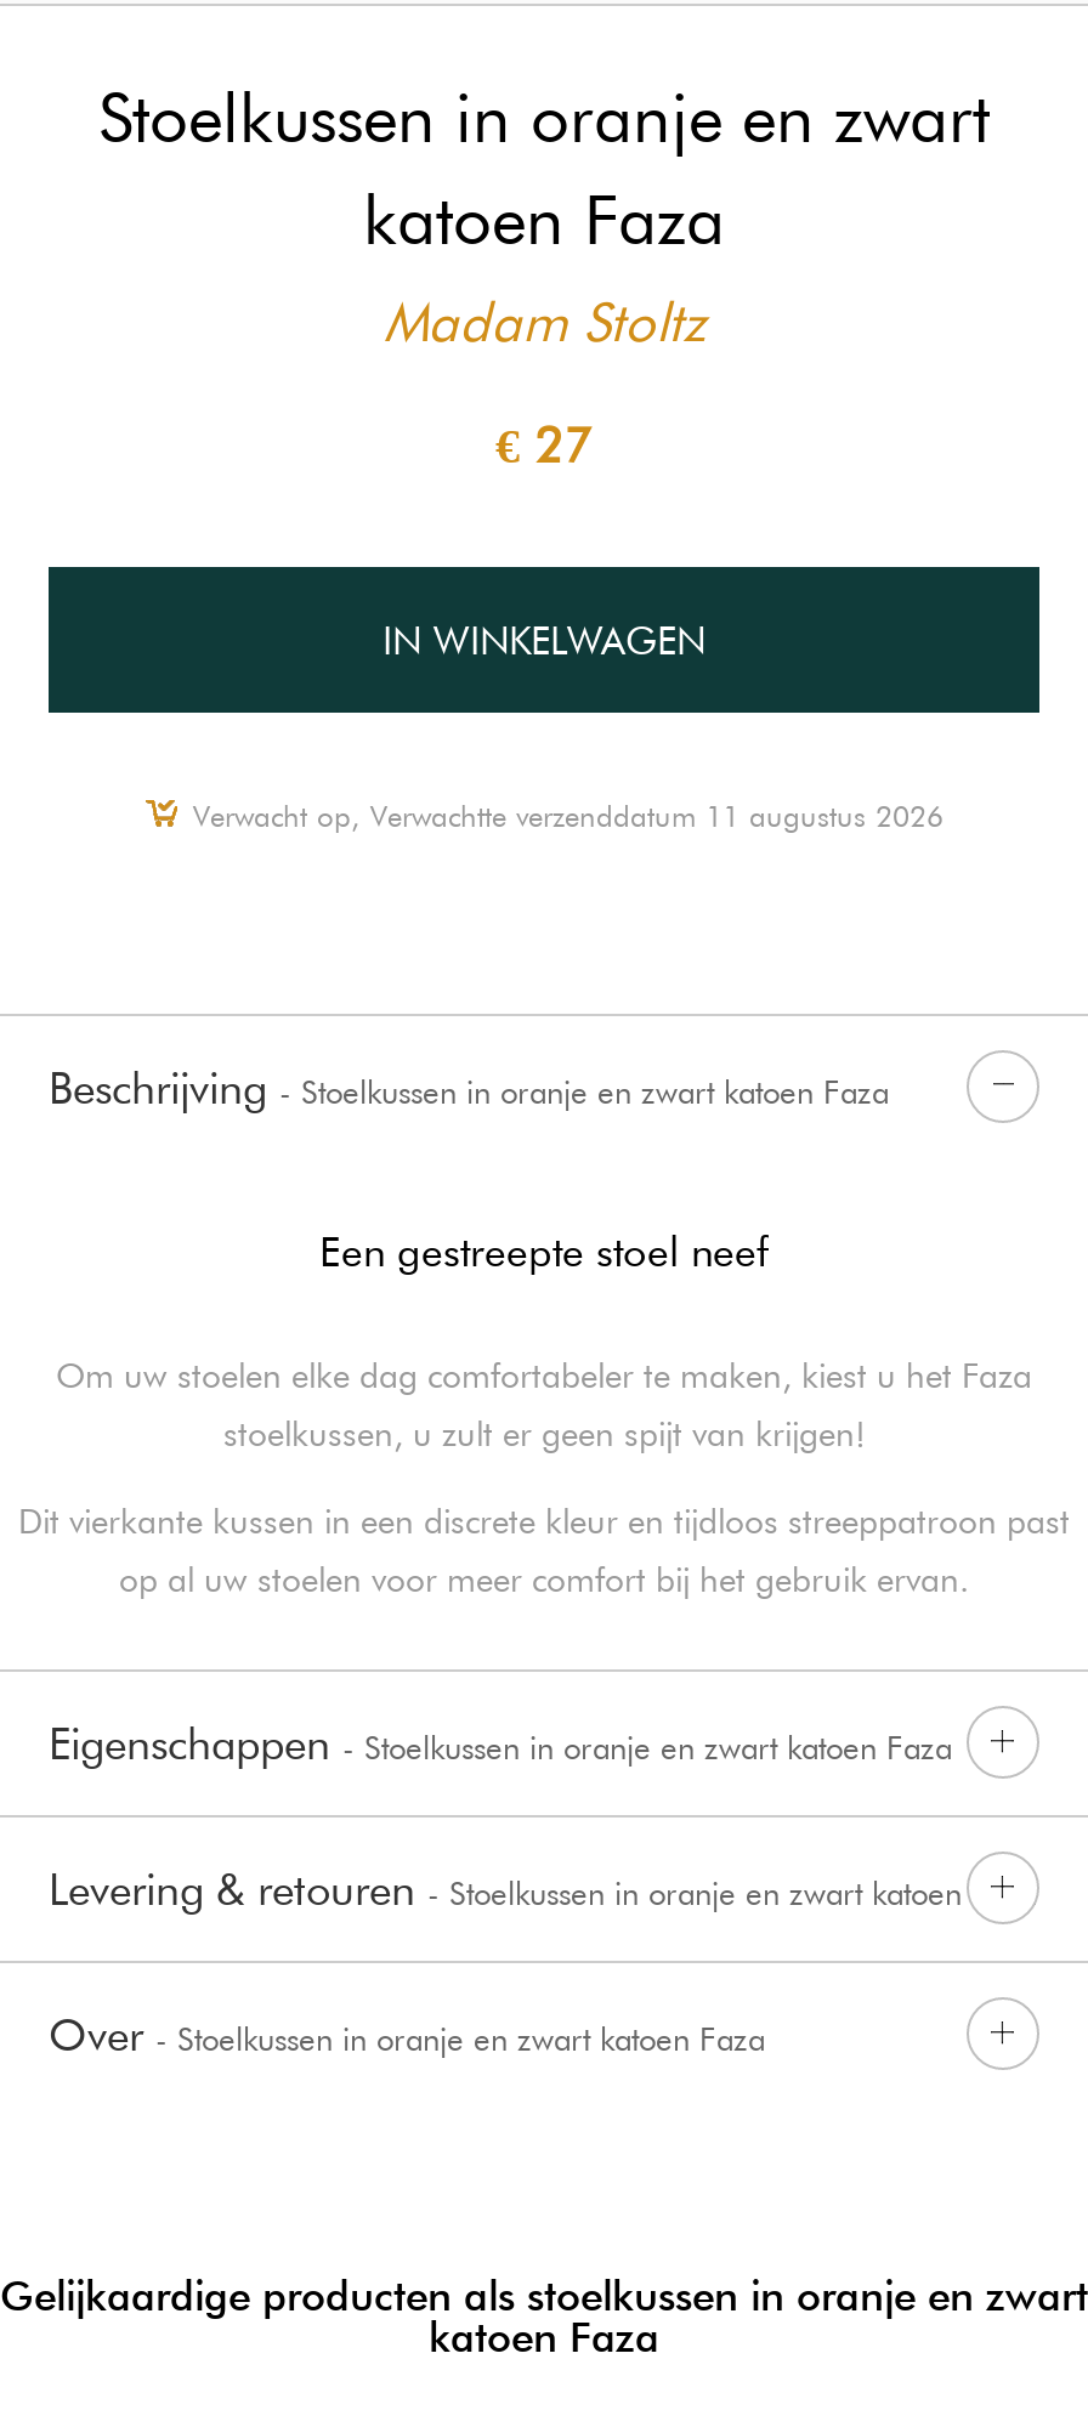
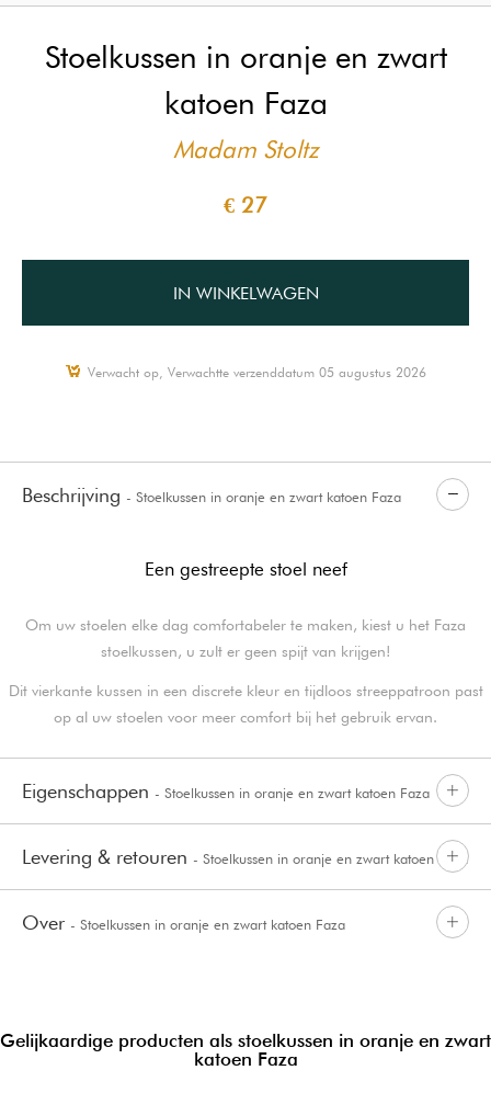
- Verwacht op, Verwachtte verzenddatum 11 augustus 2026
+ Verwacht op, Verwachtte verzenddatum 05 augustus 2026
